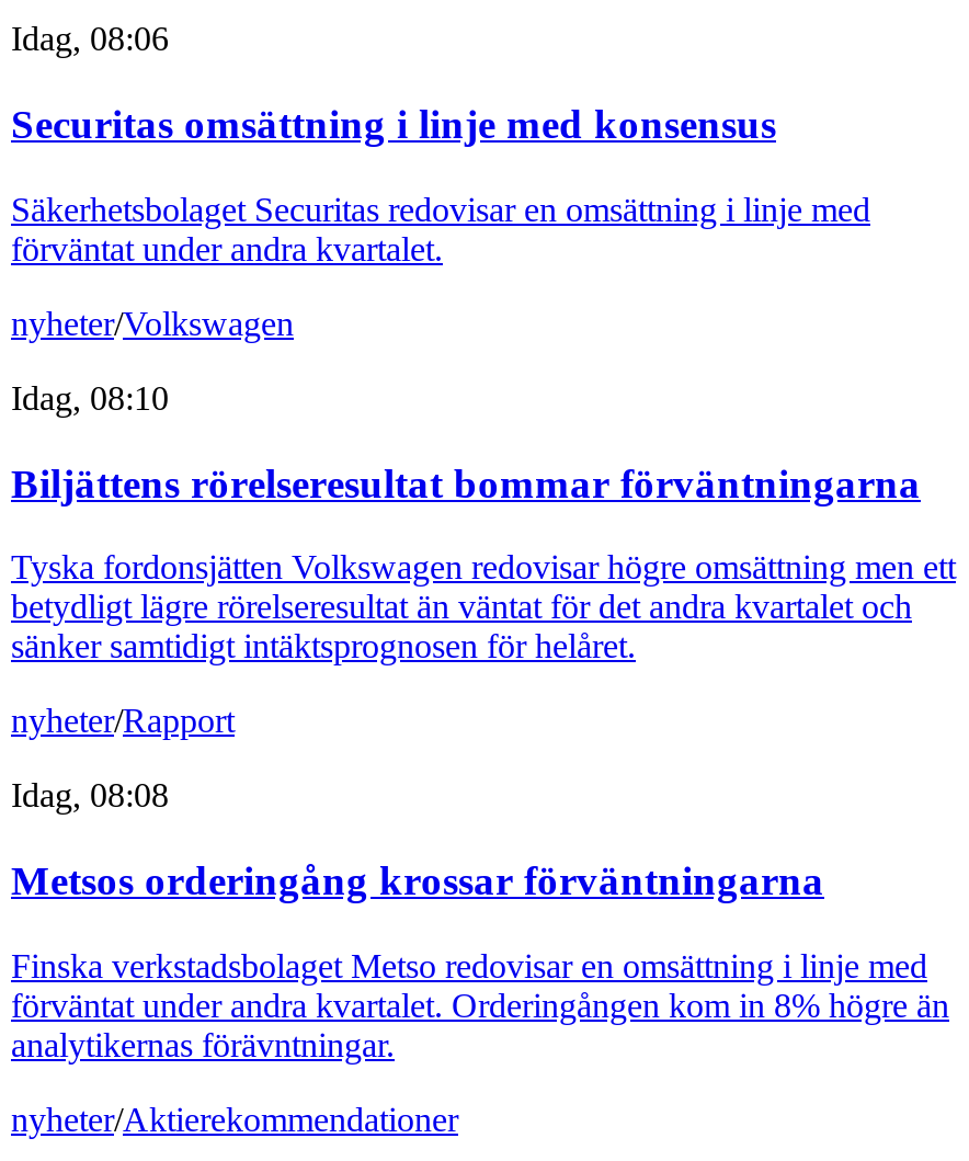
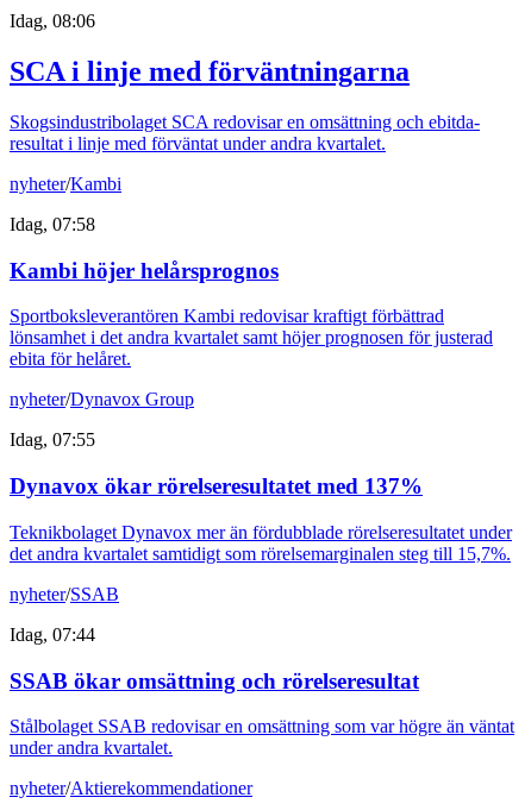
- Securitas omsättning i linje med konsensus
- Säkerhetsbolaget Securitas redovisar en omsättning i linje med
- förväntat under andra kvartalet.
- nyheter/Volkswagen
- Idag, 08:10
- Biljättens rörelseresultat bommar förväntningarna
- Tyska fordonsjätten Volkswagen redovisar högre omsättning men ett
- betydligt lägre rörelseresultat än väntat för det andra kvartalet och
- sänker samtidigt intäktsprognosen för helåret.
- nyheter/Rapport
- Idag, 08:08
- Metsos orderingång krossar förväntningarna
- Finska verkstadsbolaget Metso redovisar en omsättning i linje med
- förväntat under andra kvartalet. Orderingången kom in 8% högre än
- analytikernas förävntningar.
+ SCA i linje med förväntningarna
+ Skogsindustribolaget SCA redovisar en omsättning och ebitda-
+ resultat i linje med förväntat under andra kvartalet.
+ nyheter/Kambi
+ Idag, 07:58
+ Kambi höjer helårsprognos
+ Sportboksleverantören Kambi redovisar kraftigt förbättrad
+ lönsamhet i det andra kvartalet samt höjer prognosen för justerad
+ ebita för helåret.
+ nyheter/Dynavox Group
+ Idag, 07:55
+ Dynavox ökar rörelseresultatet med 137%
+ Teknikbolaget Dynavox mer än fördubblade rörelseresultatet under
+ det andra kvartalet samtidigt som rörelsemarginalen steg till 15,7%.
+ nyheter/SSAB
+ Idag, 07:44
+ SSAB ökar omsättning och rörelseresultat
+ Stålbolaget SSAB redovisar en omsättning som var högre än väntat
+ under andra kvartalet.
